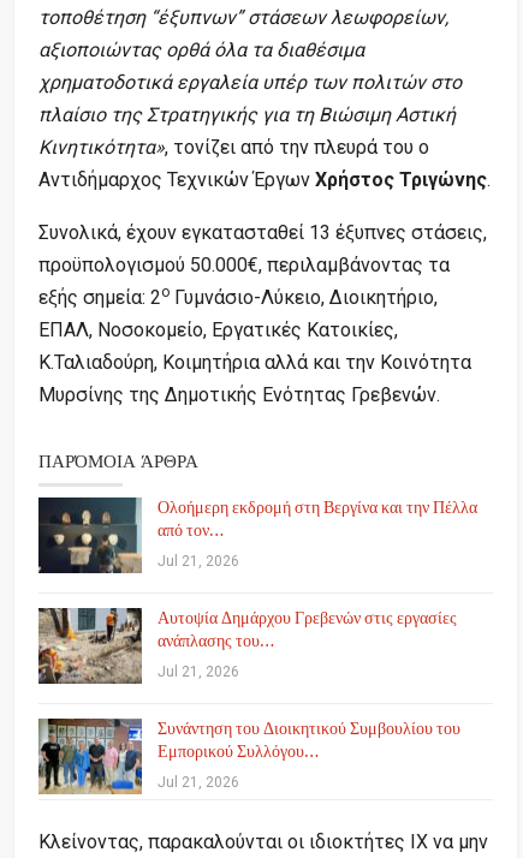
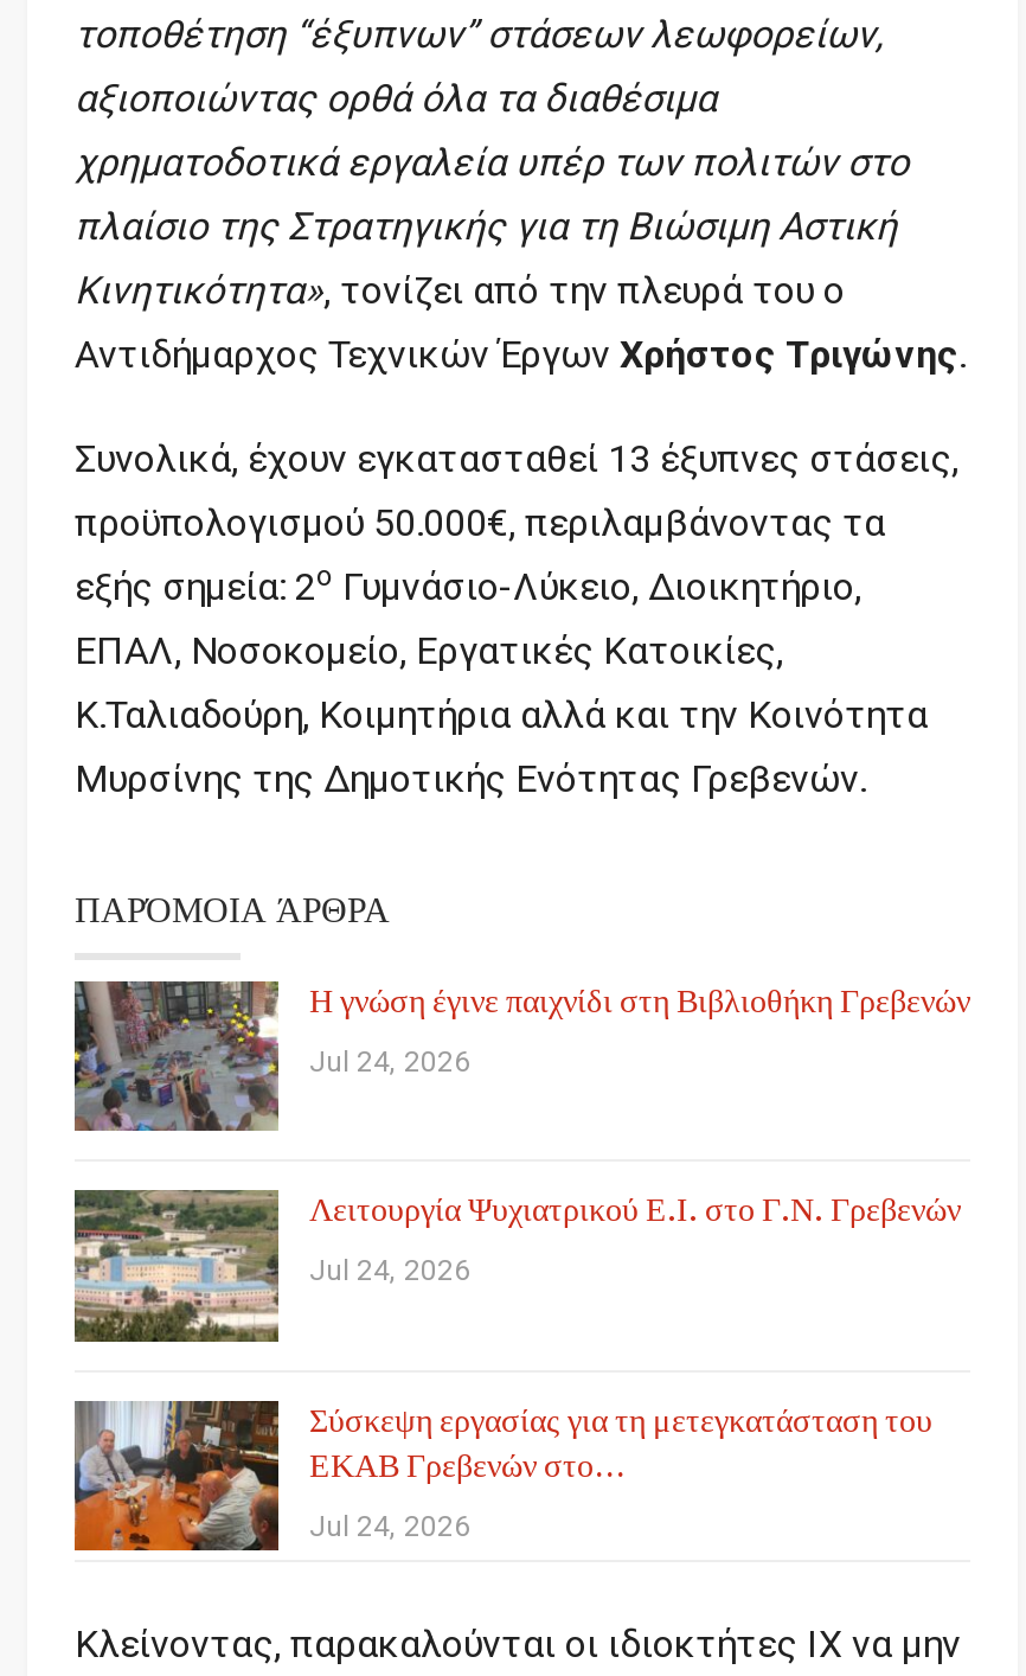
- [image]
- Ολοήμερη εκδρομή στη Βεργίνα και την Πέλλα
- από τον…
+ [image]
+ Η γνώση έγινε παιχνίδι στη Βιβλιοθήκη Γρεβενών

- Jul 21, 2026
+ Jul 24, 2026

- [image]
- Αυτοψία Δημάρχου Γρεβενών στις εργασίες
- ανάπλασης του…
+ [image]
+ Λειτουργία Ψυχιατρικού Ε.Ι. στο Γ.Ν. Γρεβενών

- Jul 21, 2026
+ Jul 24, 2026

- [image]
- Συνάντηση του Διοικητικού Συμβουλίου του
- Εμπορικού Συλλόγου…
+ [image]
+ Σύσκεψη εργασίας για τη μετεγκατάσταση του
+ ΕΚΑΒ Γρεβενών στο…

- Jul 21, 2026
+ Jul 24, 2026
